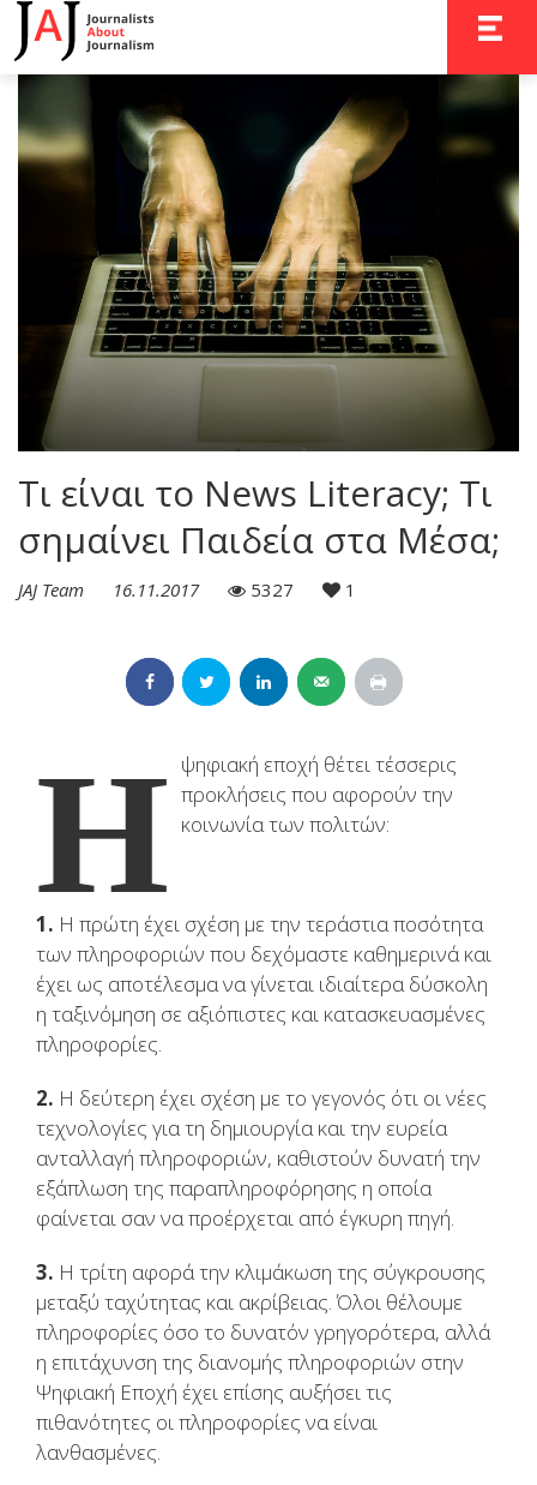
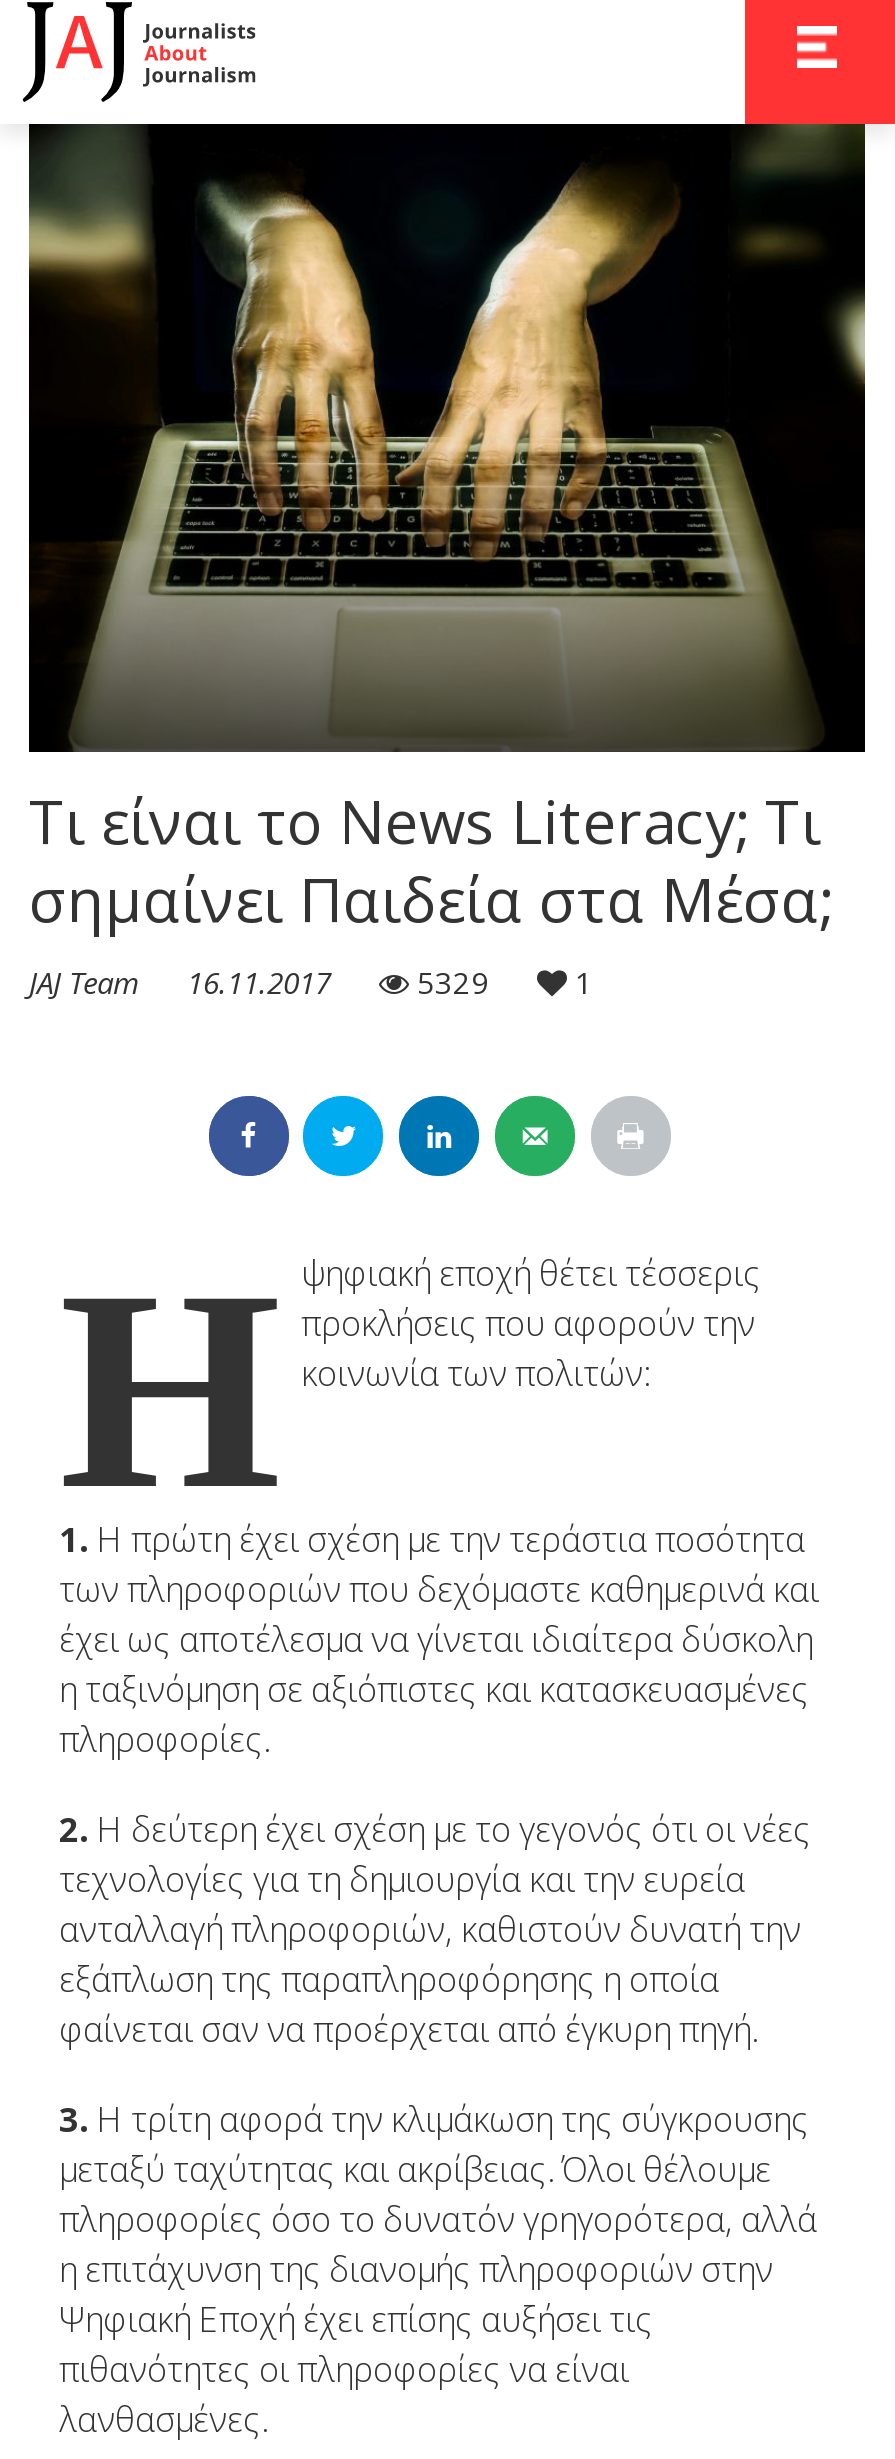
- JAJ Team 16.11.2017 5327 1
+ JAJ Team 16.11.2017 5329 1
